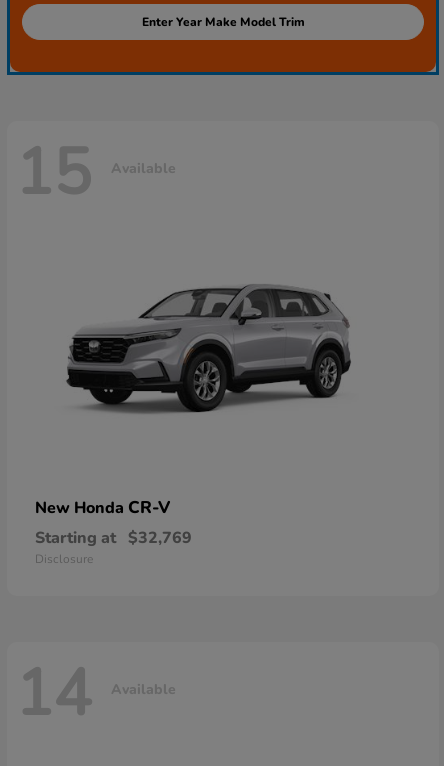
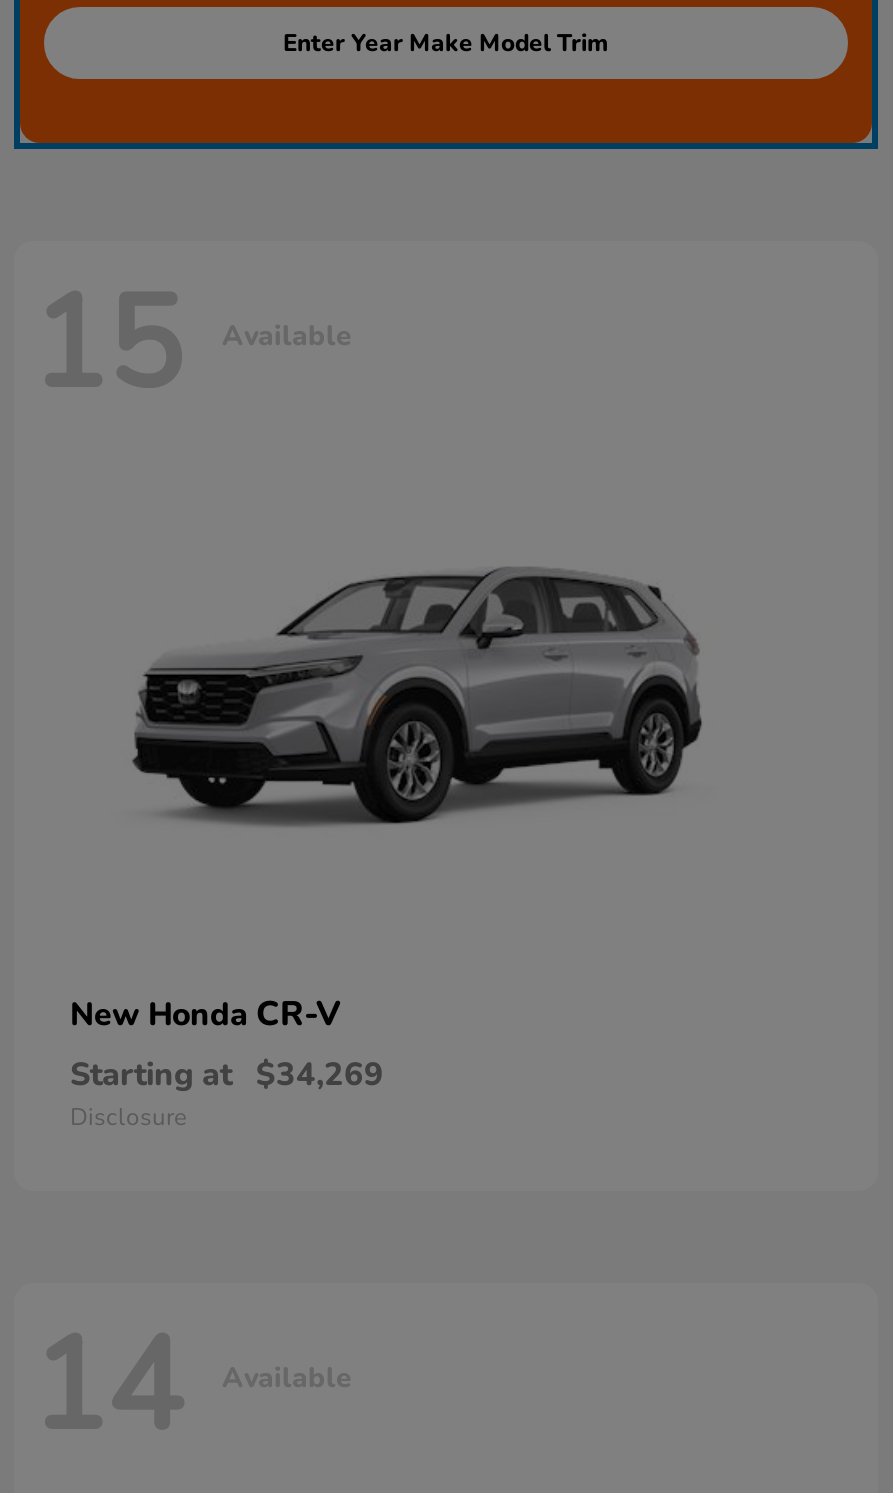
- Starting at $32,769
+ Starting at $34,269
